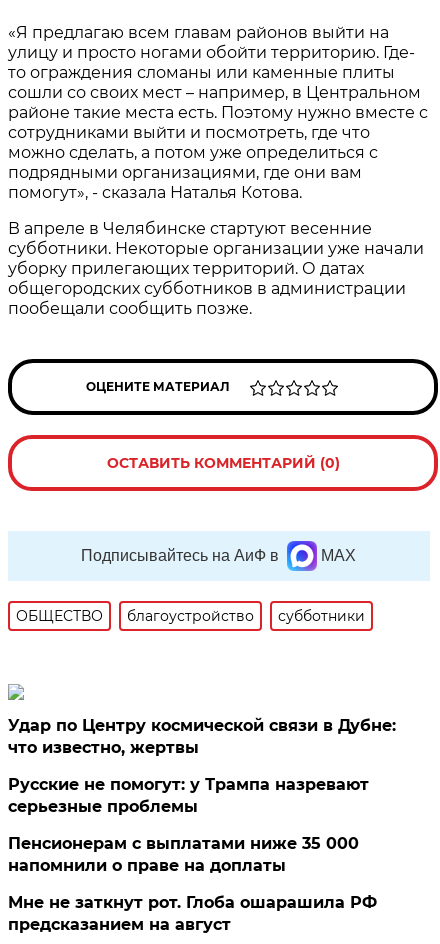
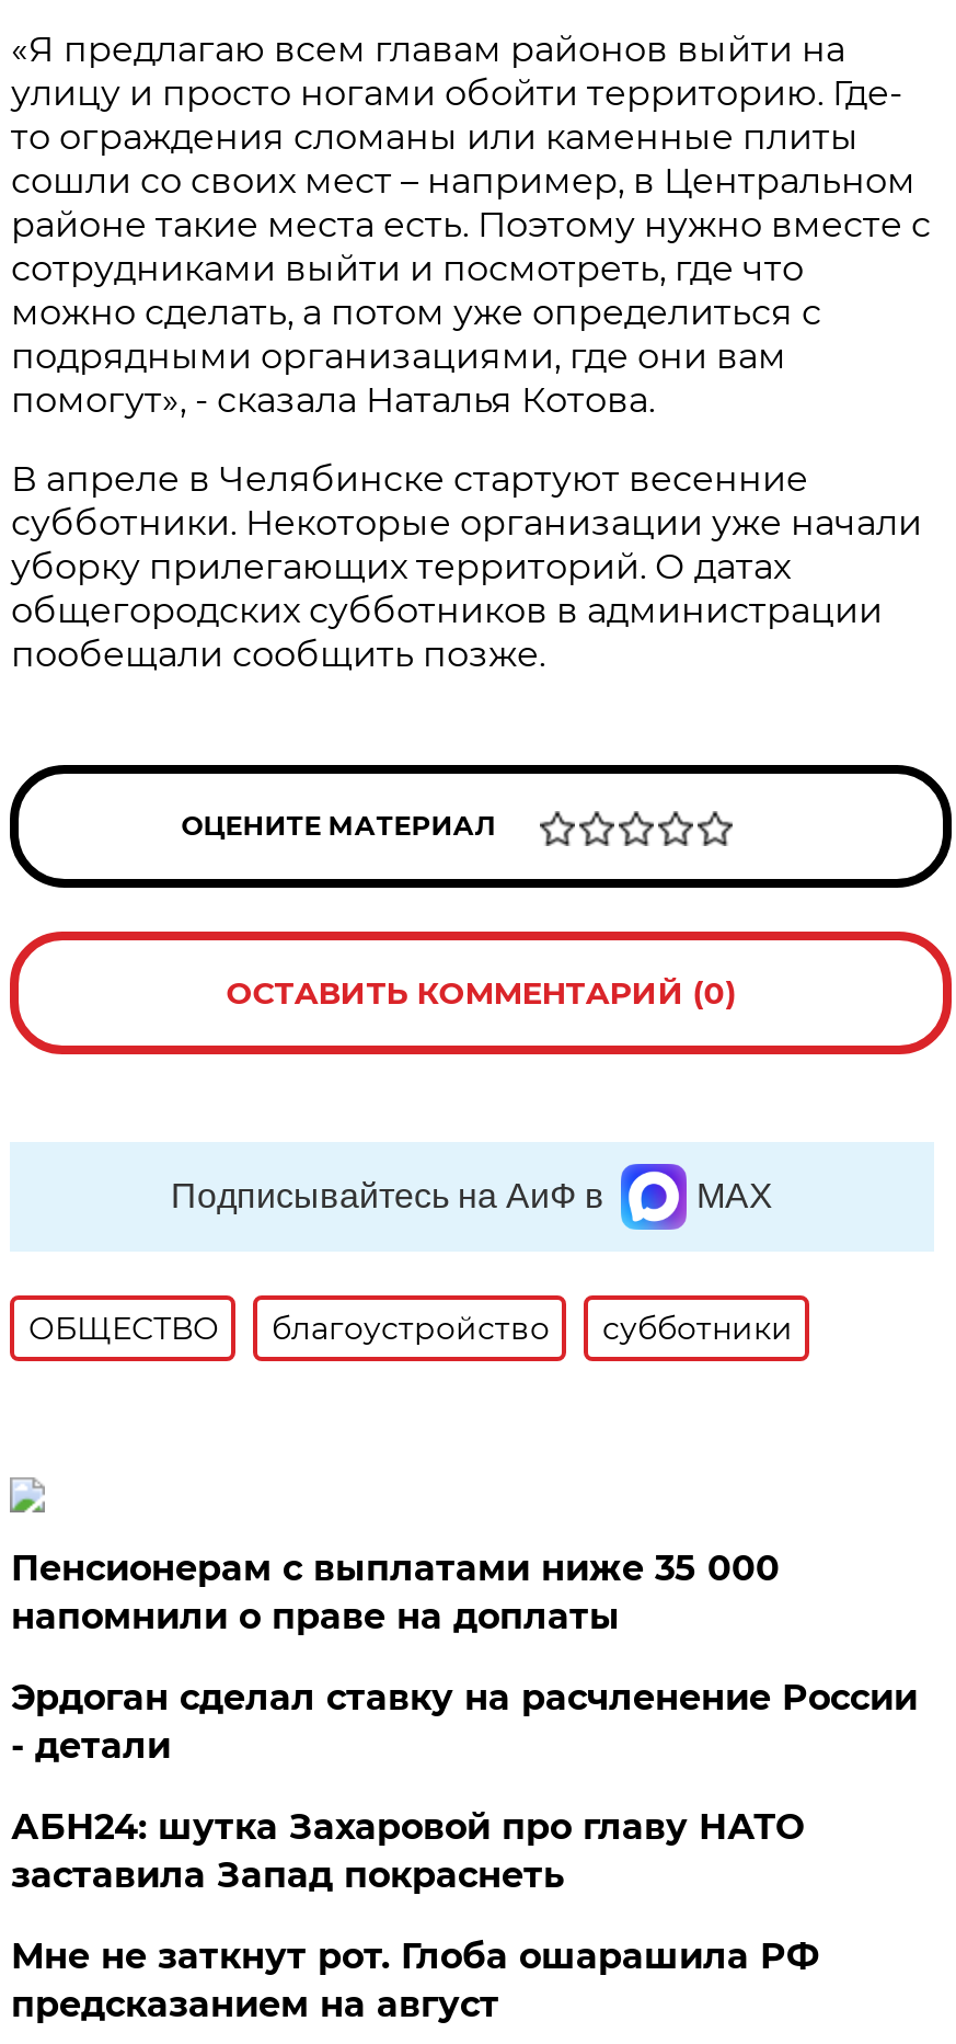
- Удар по Центру космической связи в Дубне:
- что известно, жертвы
- Русские не помогут: у Трампа назревают
- серьезные проблемы

moved up: Пенсионерам с выплатами ниже 35 000 | напомнили о праве на доплаты

+ Эрдоган сделал ставку на расчленение России
+ - детали
+ АБН24: шутка Захаровой про главу НАТО
+ заставила Запад покраснеть
